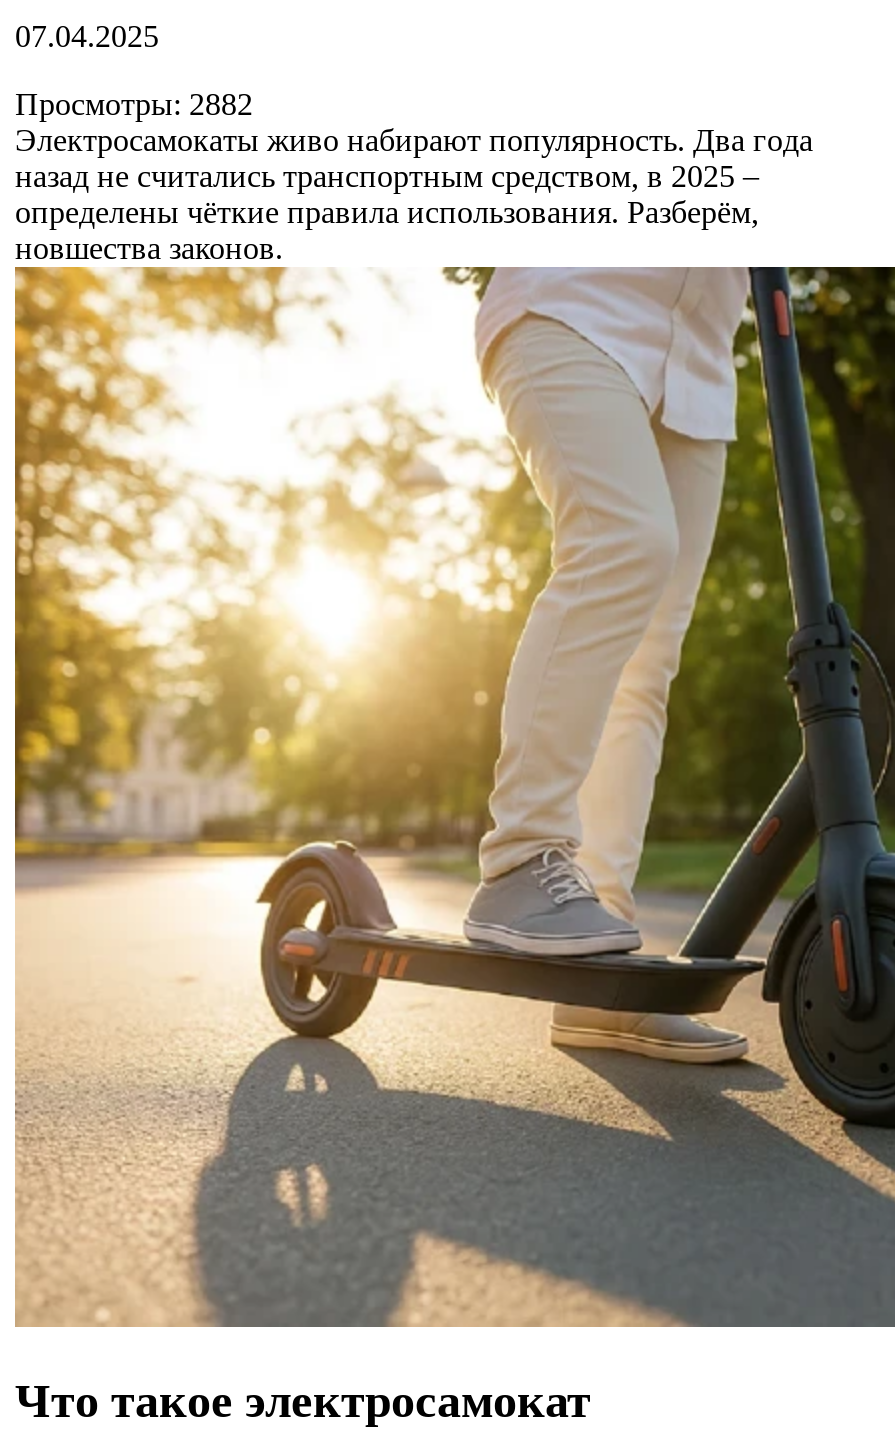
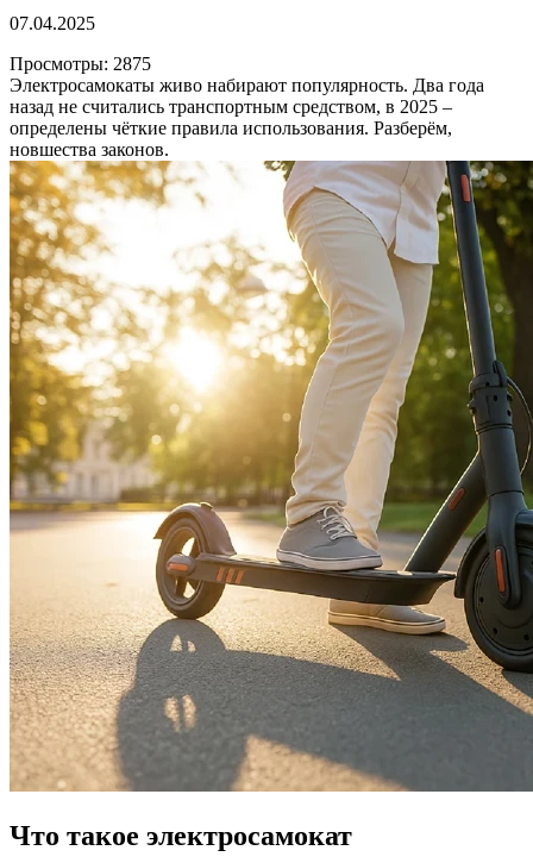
- Просмотры: 2882
+ Просмотры: 2875
